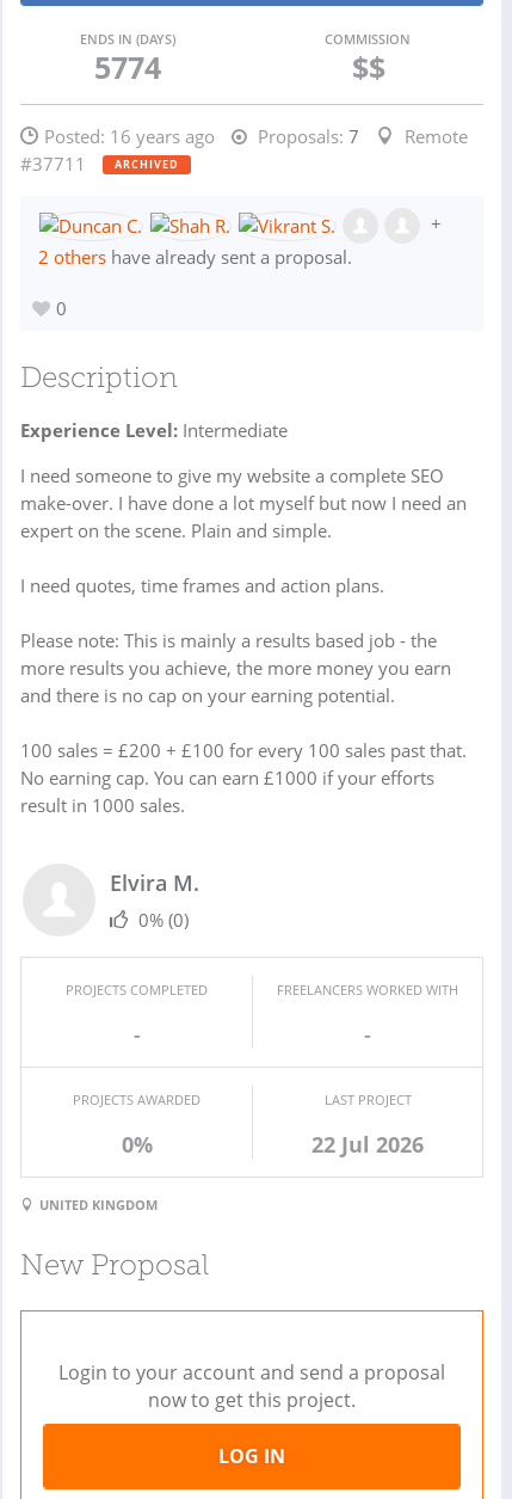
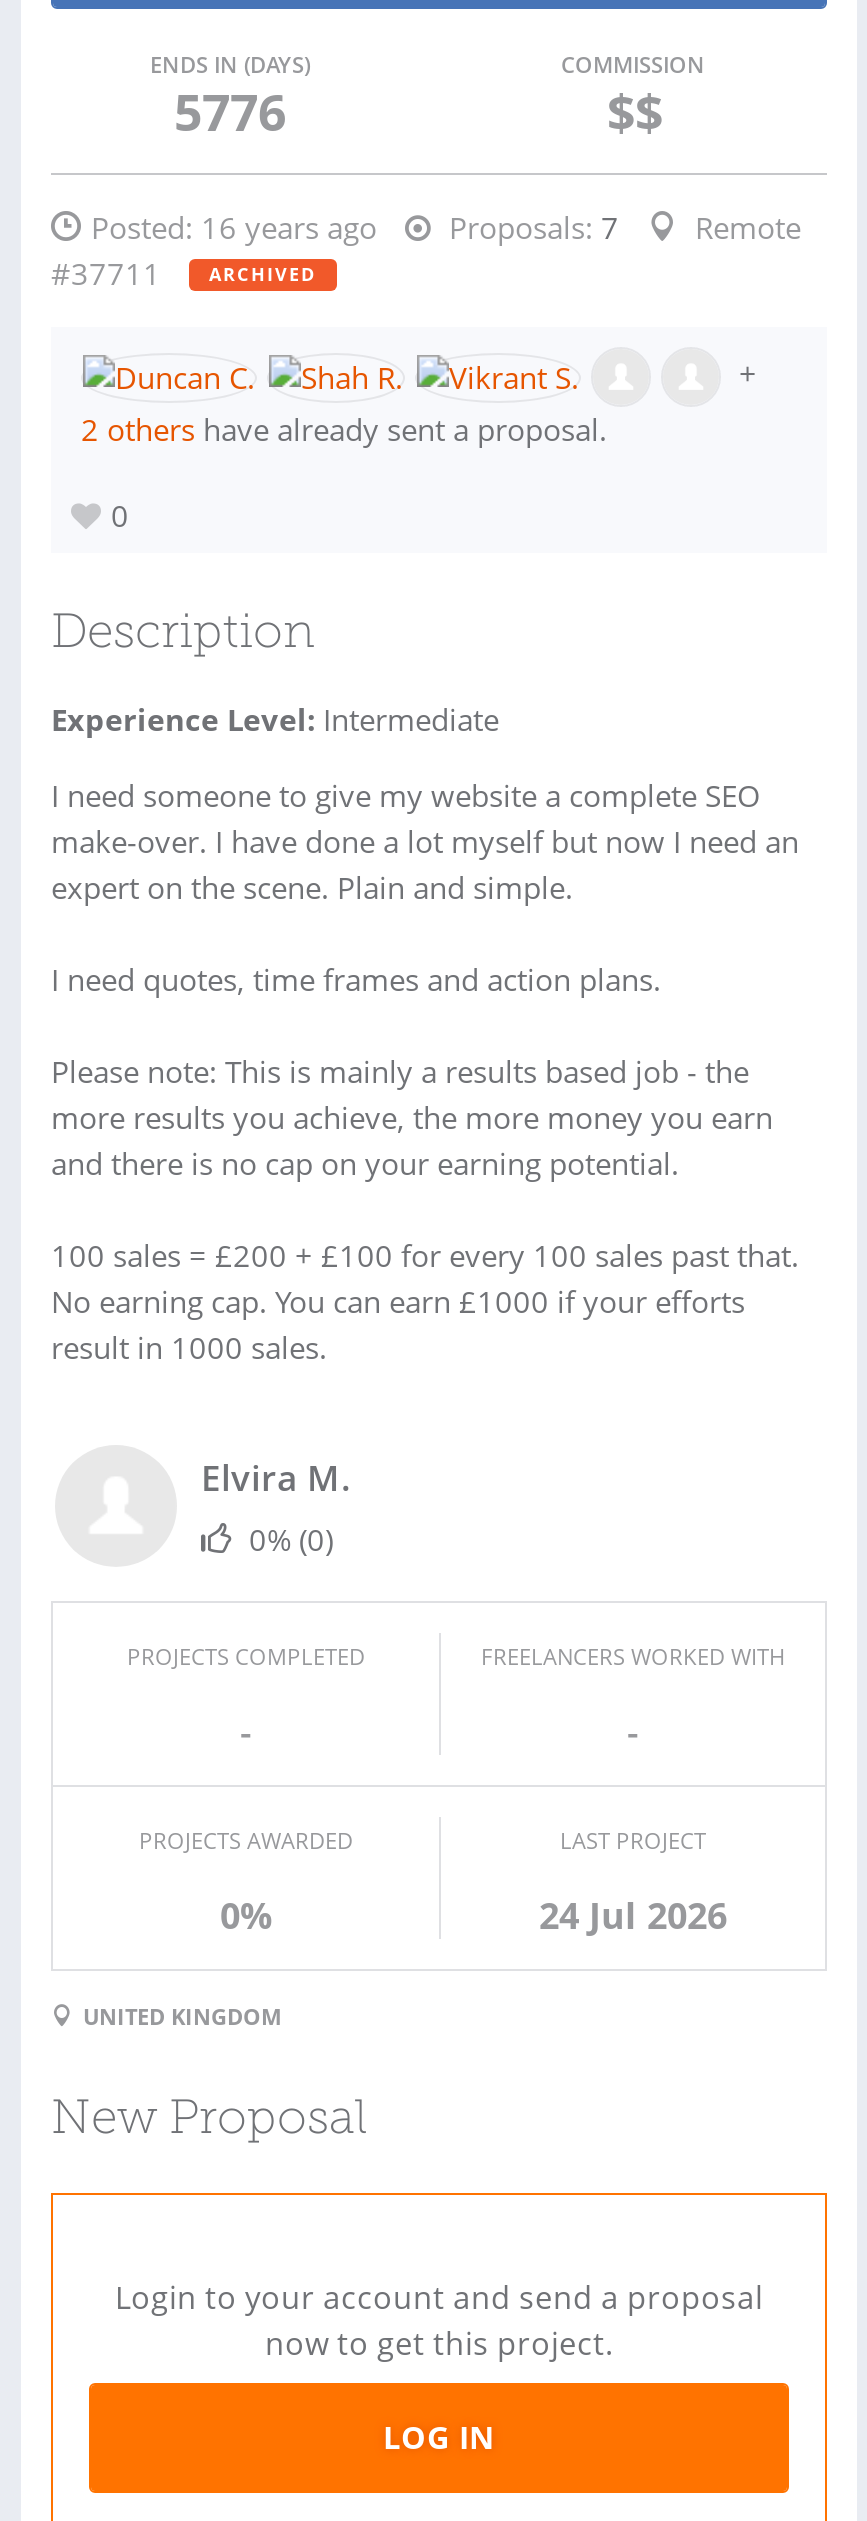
- 5774
+ 5776

- 22 Jul 2026
+ 24 Jul 2026
